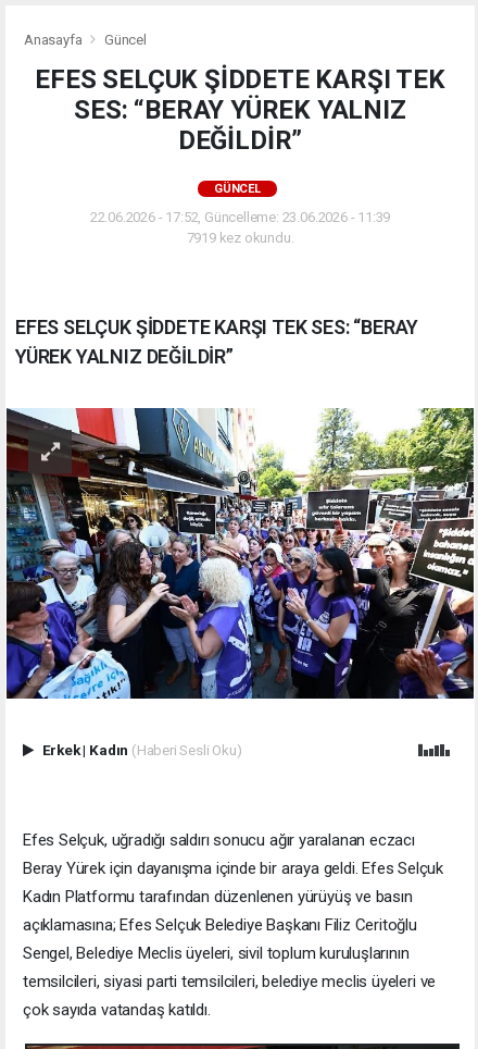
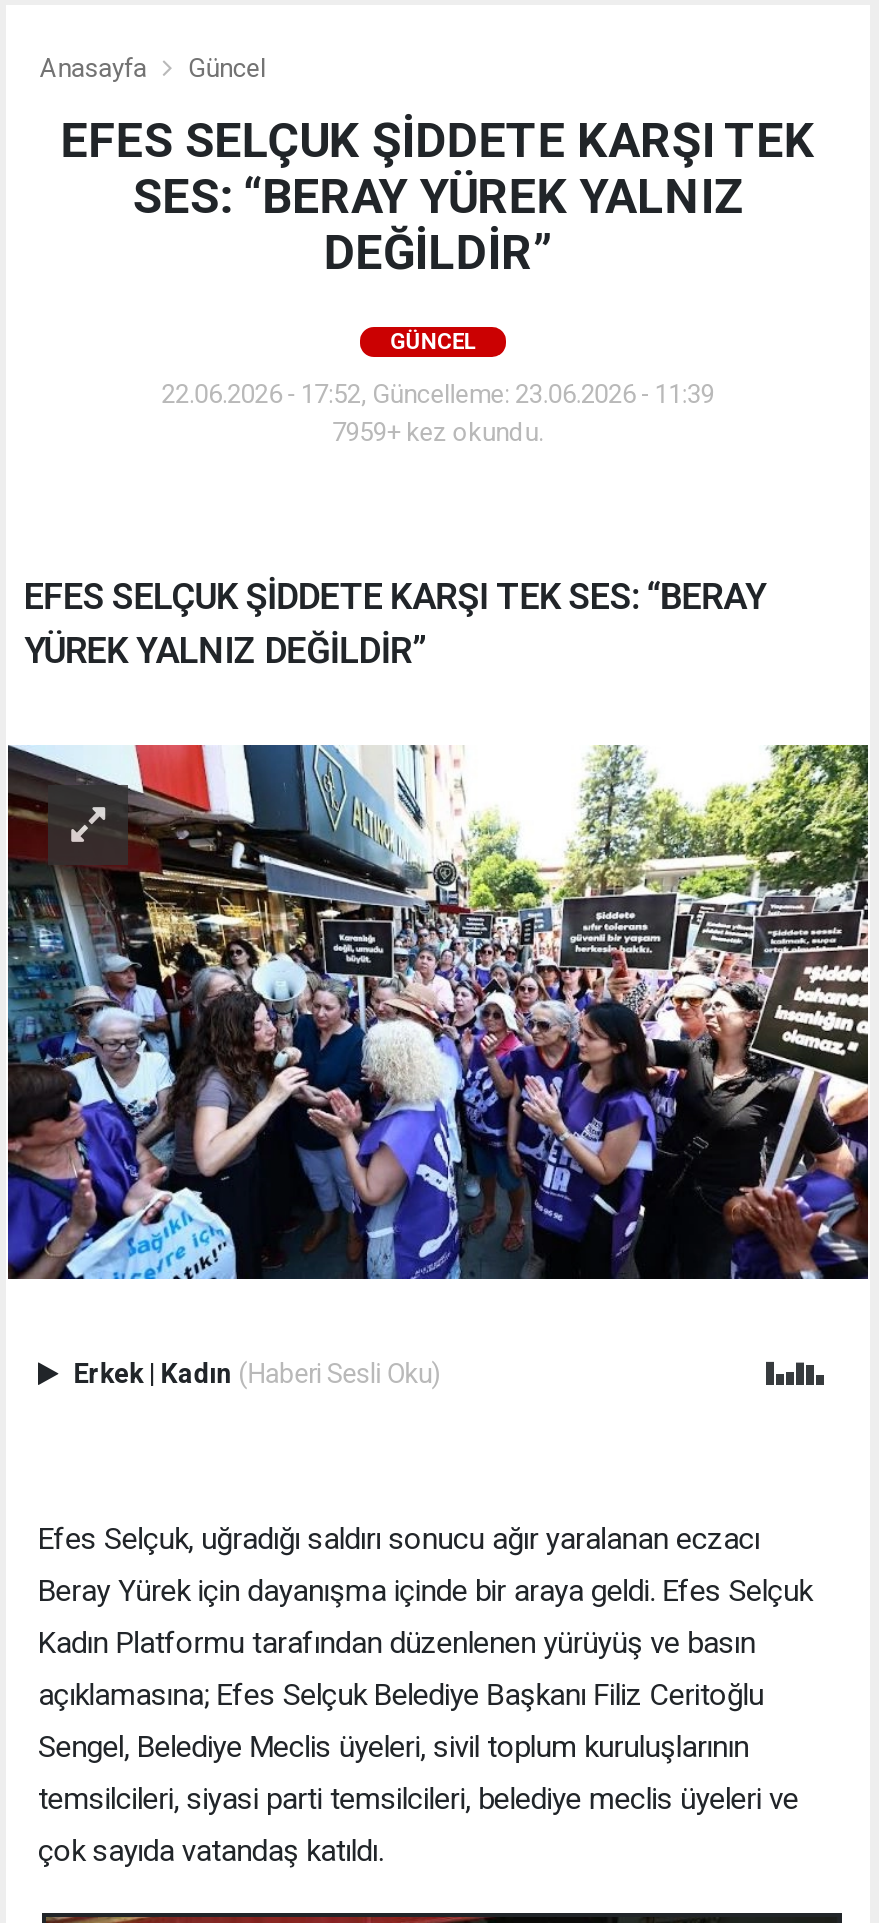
- 7919 kez okundu.
+ 7959+ kez okundu.
